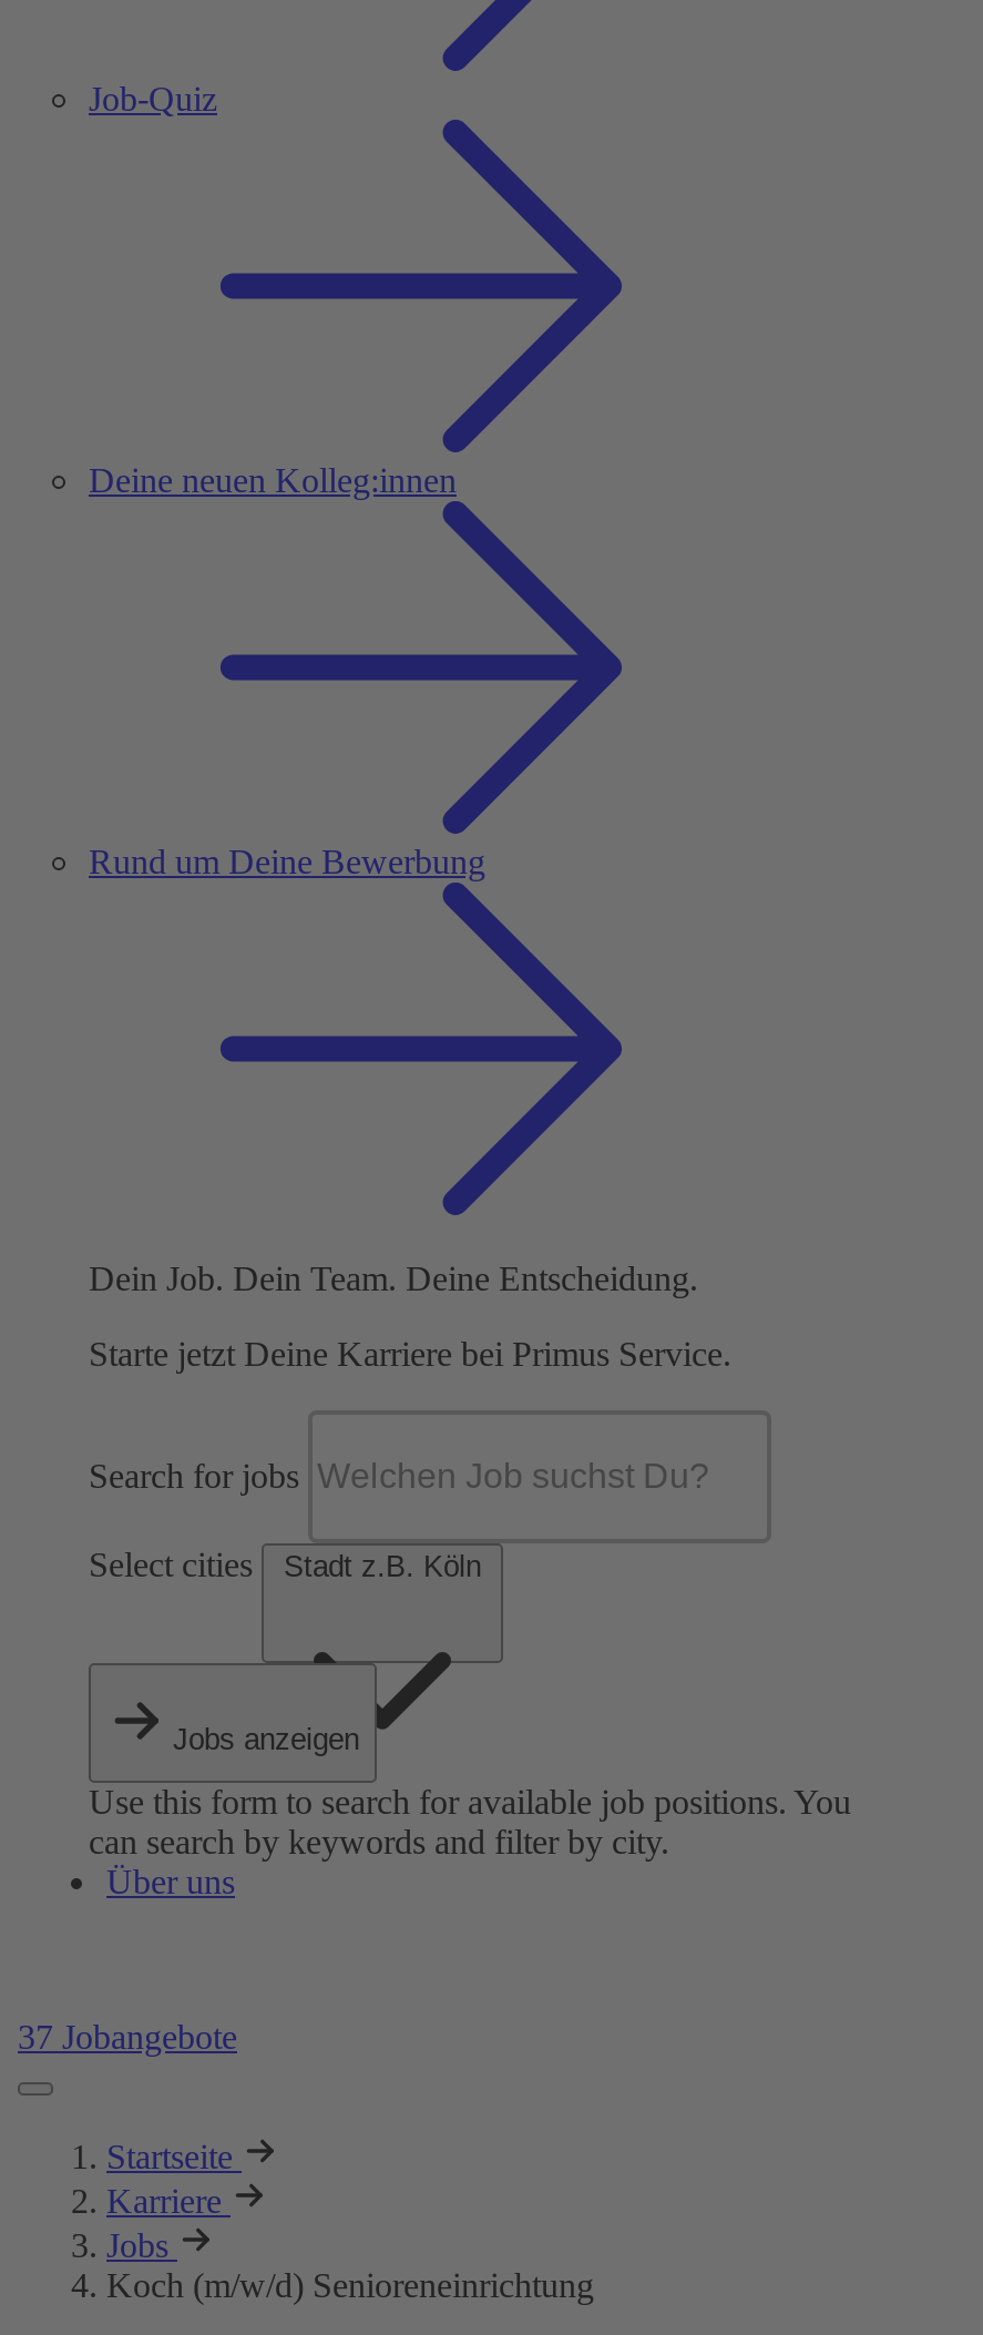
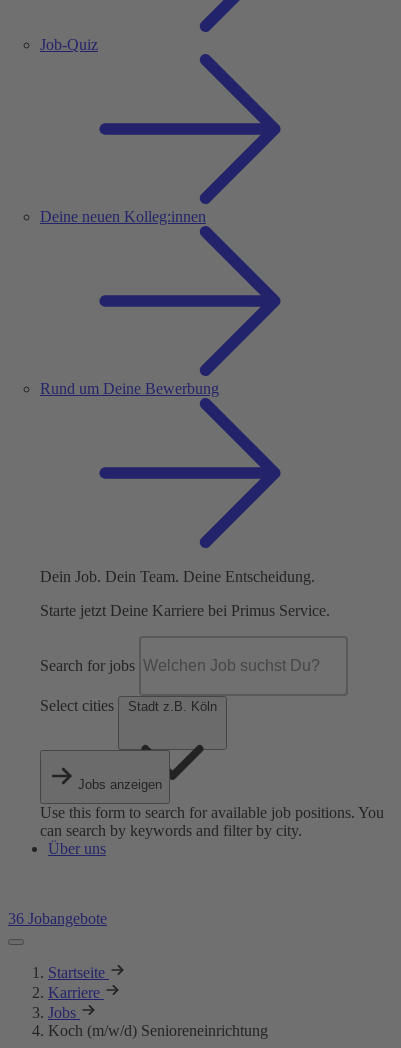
- 37 Jobangebote
+ 36 Jobangebote
